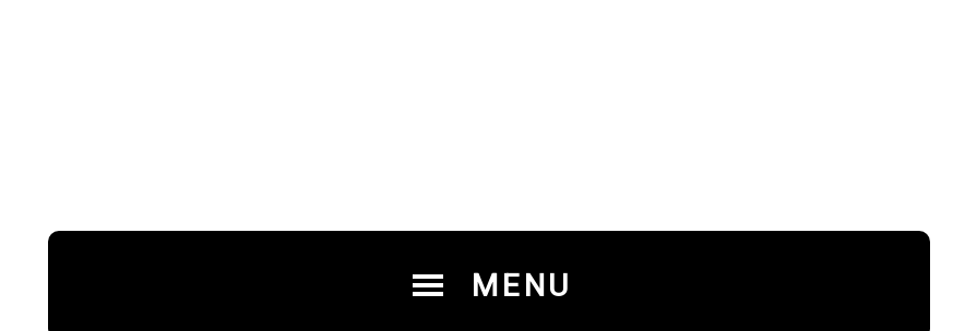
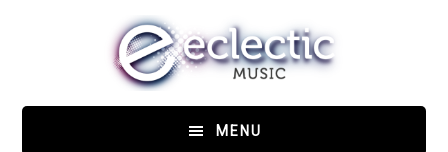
+ [image]
